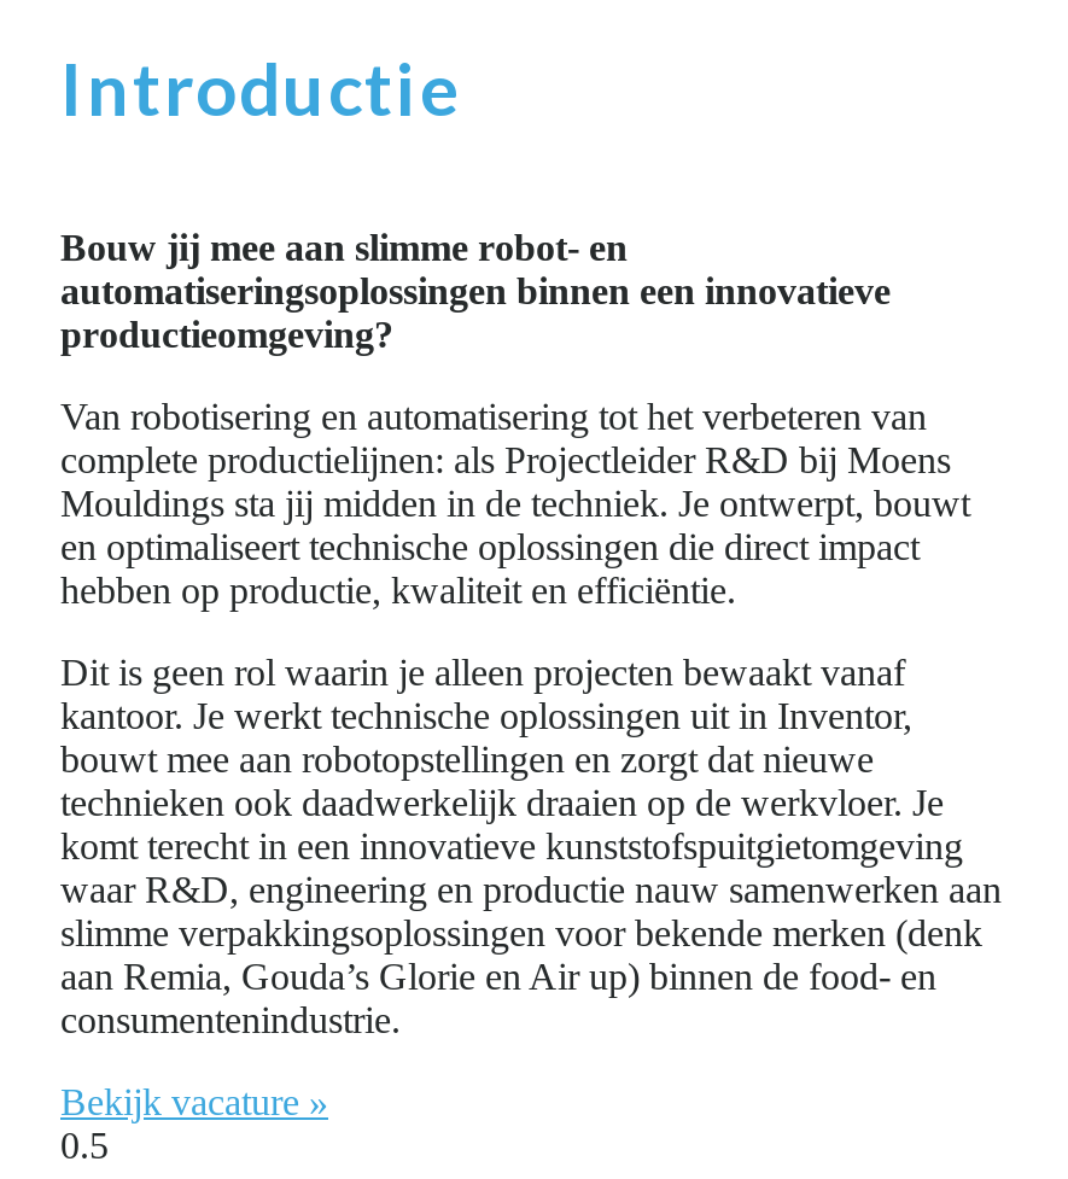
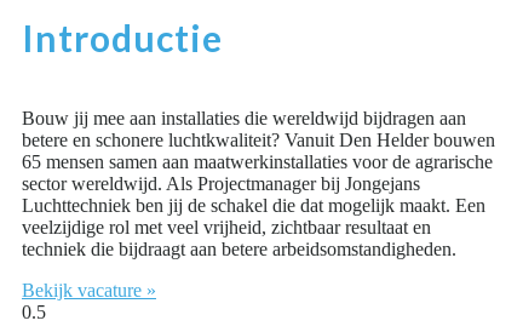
- Bouw jij mee aan slimme robot- en
- automatiseringsoplossingen binnen een innovatieve
- productieomgeving?
- Van robotisering en automatisering tot het verbeteren van
- complete productielijnen: als Projectleider R&D bij Moens
- Mouldings sta jij midden in de techniek. Je ontwerpt, bouwt
- en optimaliseert technische oplossingen die direct impact
- hebben op productie, kwaliteit en efficiëntie.
- Dit is geen rol waarin je alleen projecten bewaakt vanaf
- kantoor. Je werkt technische oplossingen uit in Inventor,
- bouwt mee aan robotopstellingen en zorgt dat nieuwe
- technieken ook daadwerkelijk draaien op de werkvloer. Je
- komt terecht in een innovatieve kunststofspuitgietomgeving
- waar R&D, engineering en productie nauw samenwerken aan
- slimme verpakkingsoplossingen voor bekende merken (denk
- aan Remia, Gouda’s Glorie en Air up) binnen de food- en
- consumentenindustrie.
+ Bouw jij mee aan installaties die wereldwijd bijdragen aan
+ betere en schonere luchtkwaliteit? Vanuit Den Helder bouwen
+ 65 mensen samen aan maatwerkinstallaties voor de agrarische
+ sector wereldwijd. Als Projectmanager bij Jongejans
+ Luchttechniek ben jij de schakel die dat mogelijk maakt. Een
+ veelzijdige rol met veel vrijheid, zichtbaar resultaat en
+ techniek die bijdraagt aan betere arbeidsomstandigheden.
